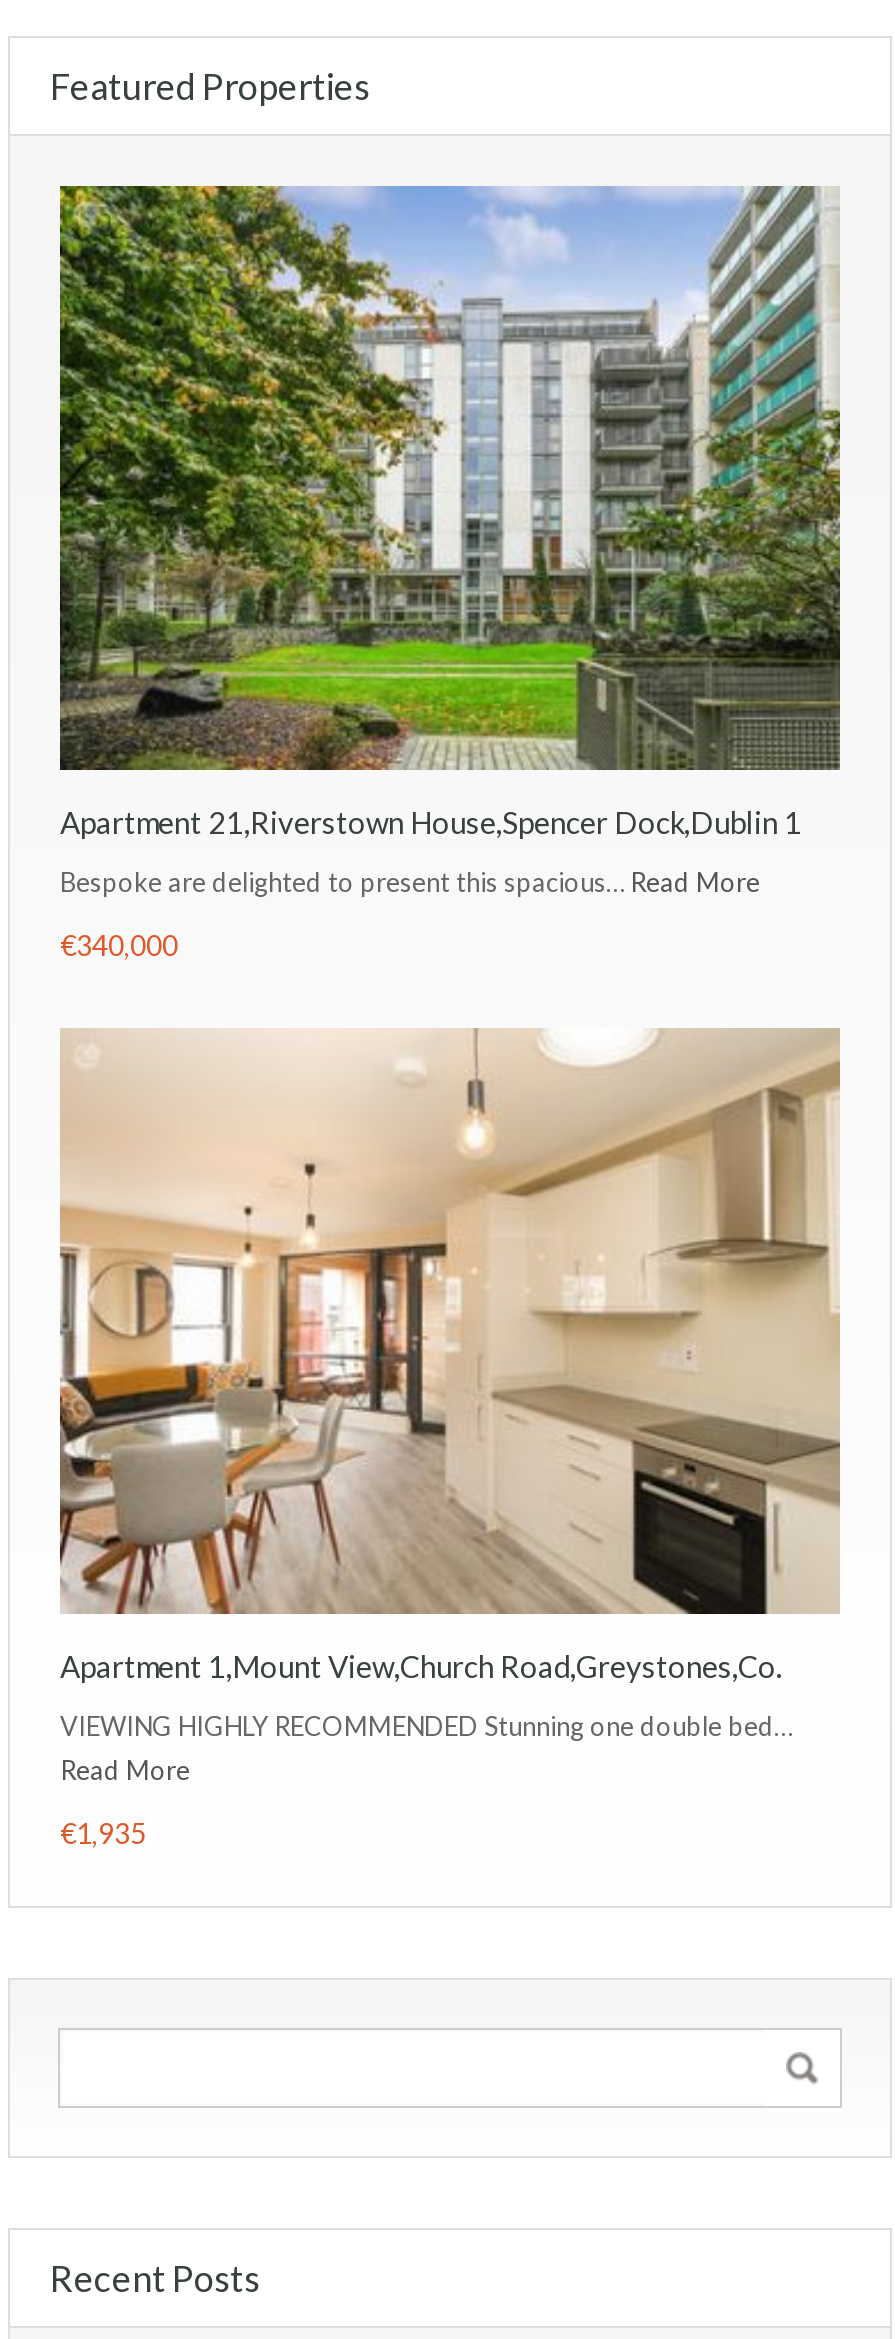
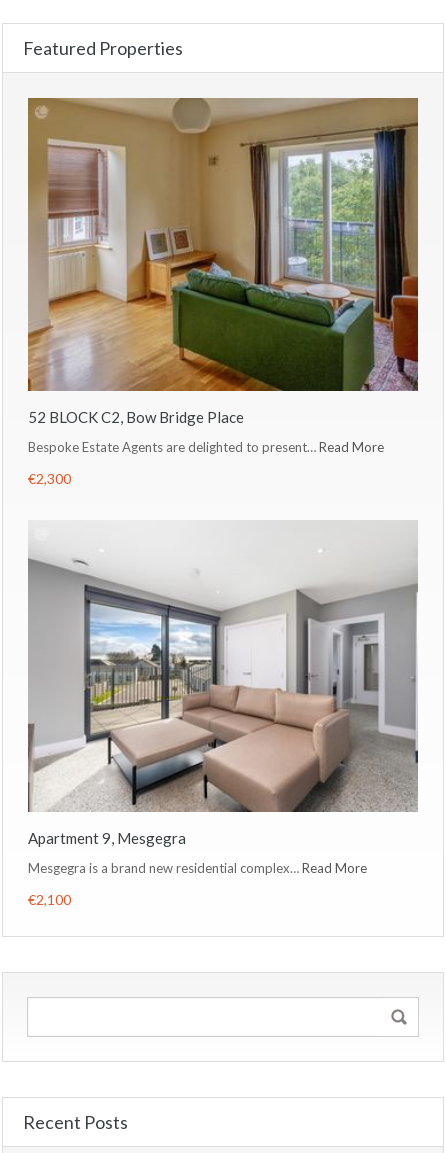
- [image]
- Apartment 21,Riverstown House,Spencer Dock,Dublin 1
+ [image]
+ 52 BLOCK C2, Bow Bridge Place

- Bespoke are delighted to present this spacious… Read More
+ Bespoke Estate Agents are delighted to present… Read More

- €340,000
+ €2,300

- [image]
- Apartment 1,Mount View,Church Road,Greystones,Co.
+ [image]
+ Apartment 9, Mesgegra

- VIEWING HIGHLY RECOMMENDED Stunning one double bed…
- Read More
+ Mesgegra is a brand new residential complex… Read More

- €1,935
+ €2,100
